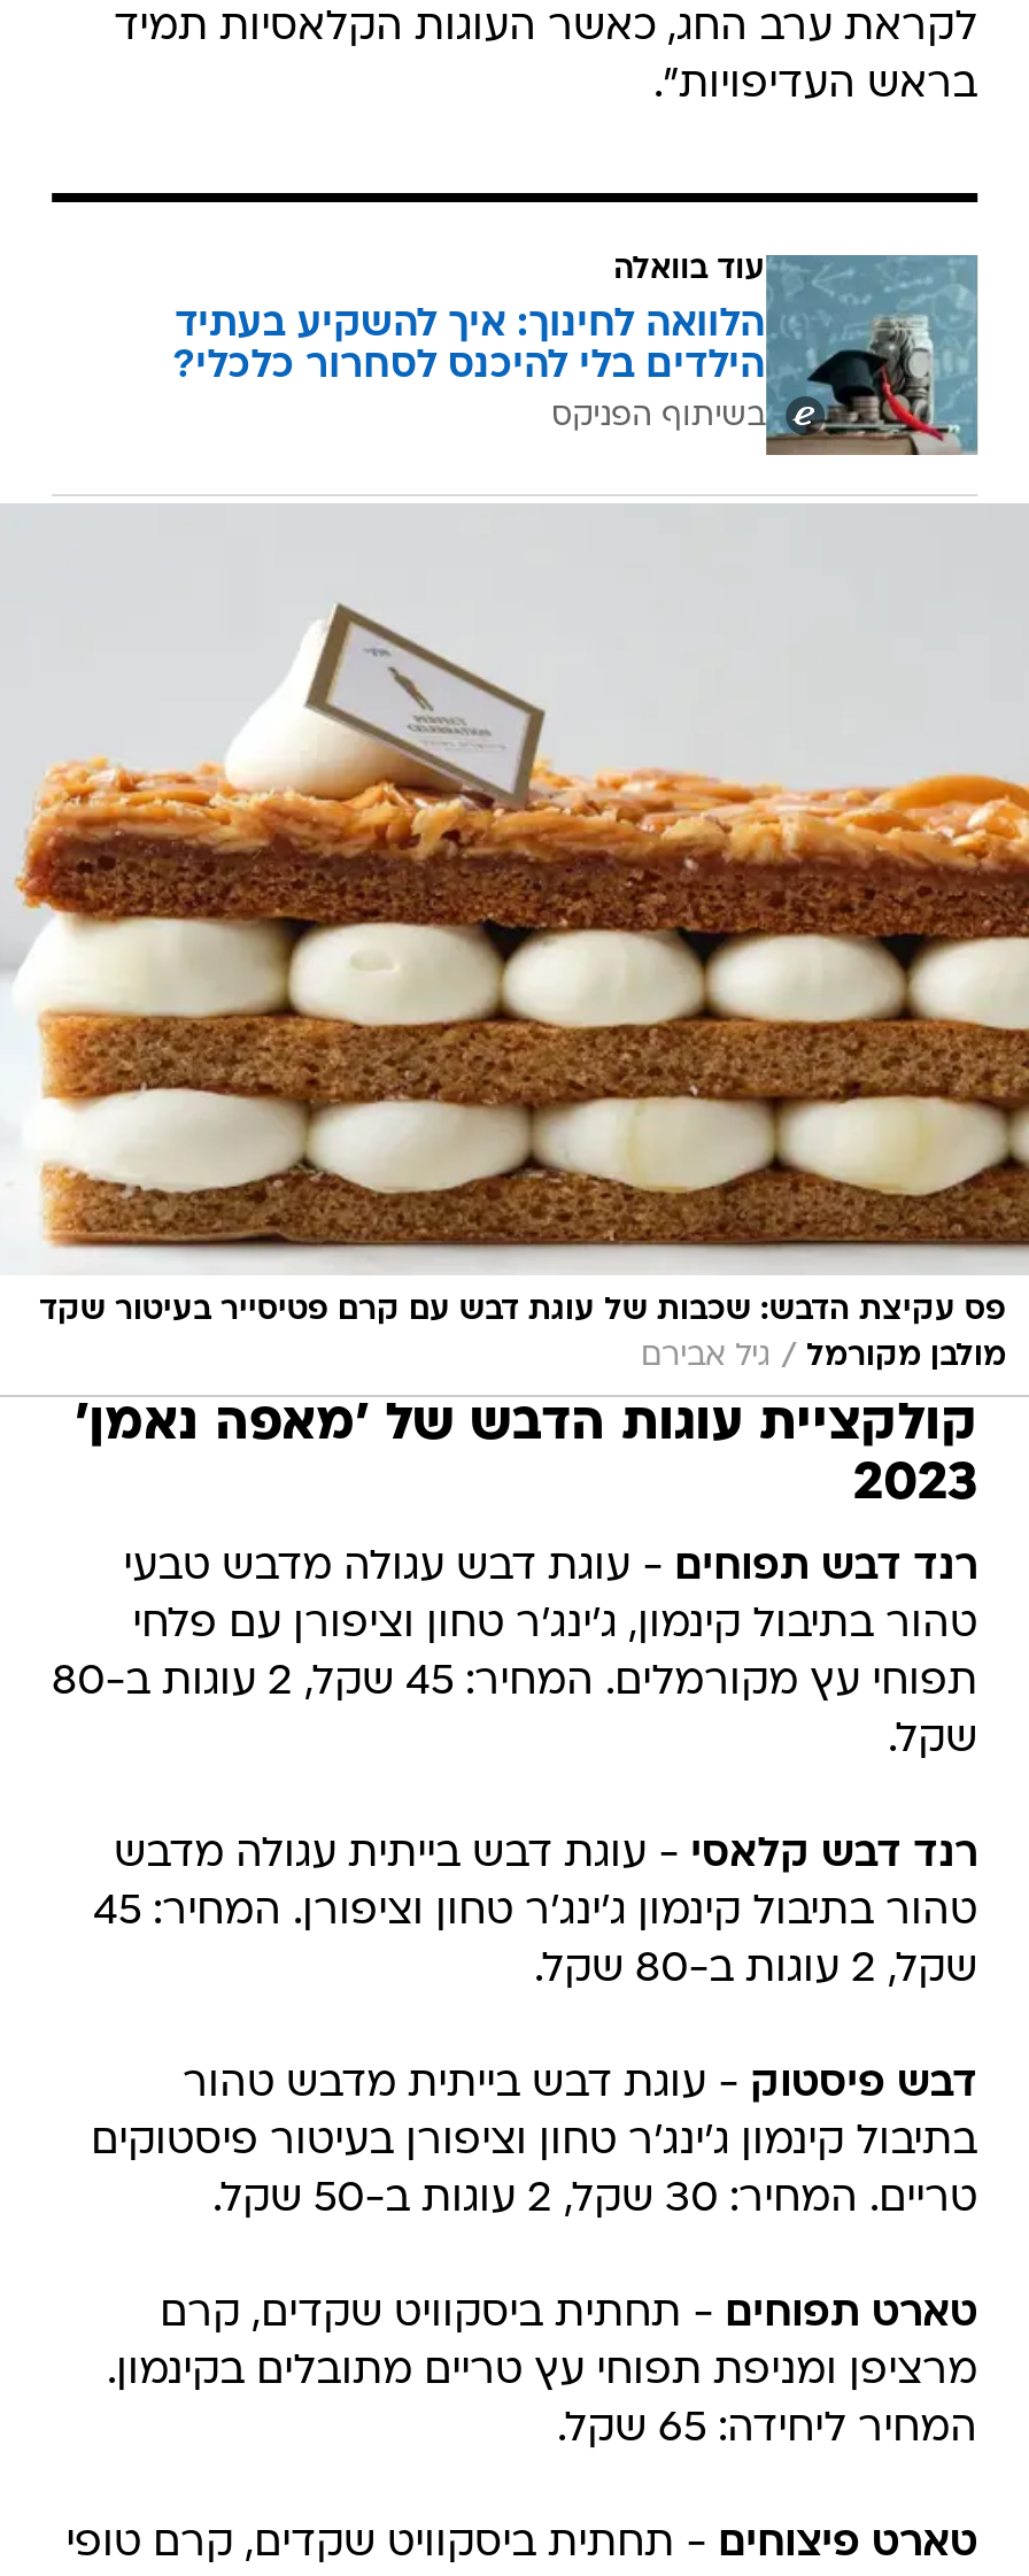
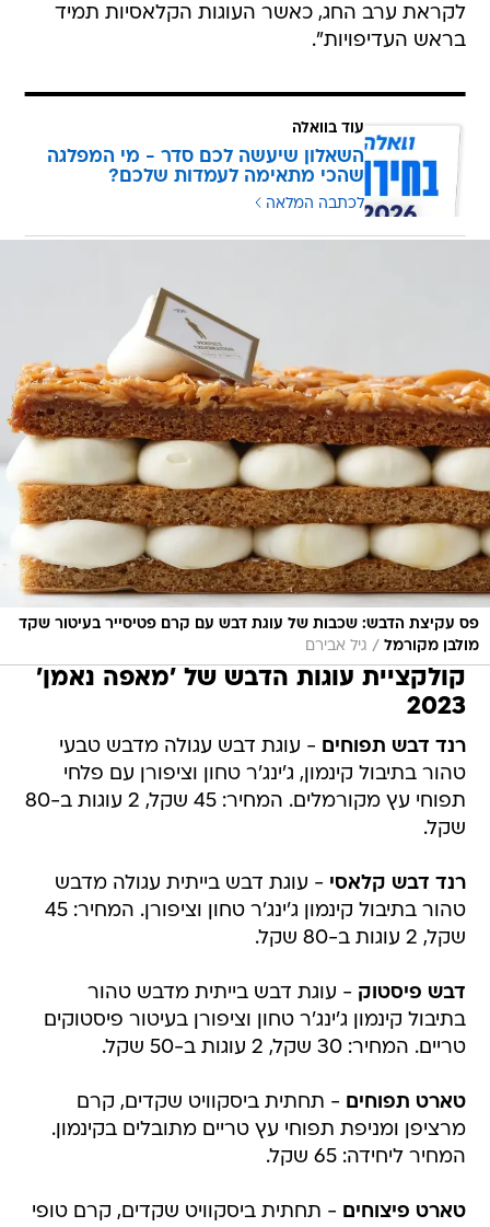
- [image]
- הלוואה לחינוך: איך להשקיע בעתיד
- הילדים בלי להיכנס לסחרור כלכלי?
- בשיתוף הפניקס
+ [image]
+ השאלון שיעשה לכם סדר - מי המפלגה
+ שהכי מתאימה לעמדות שלכם?
+ לכתבה המלאה
